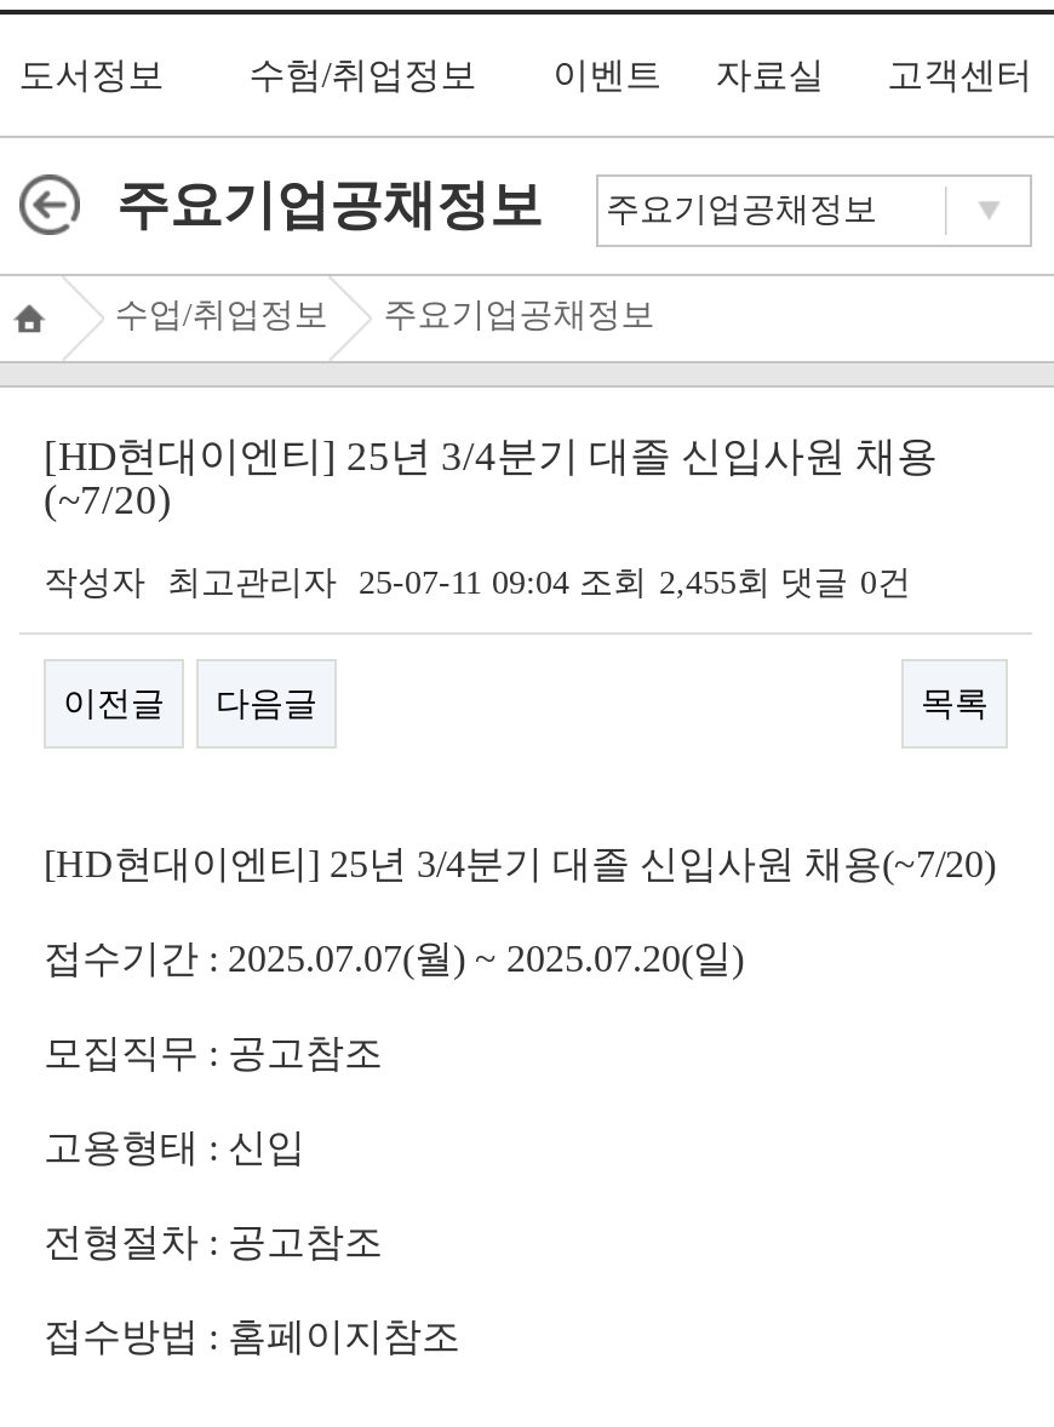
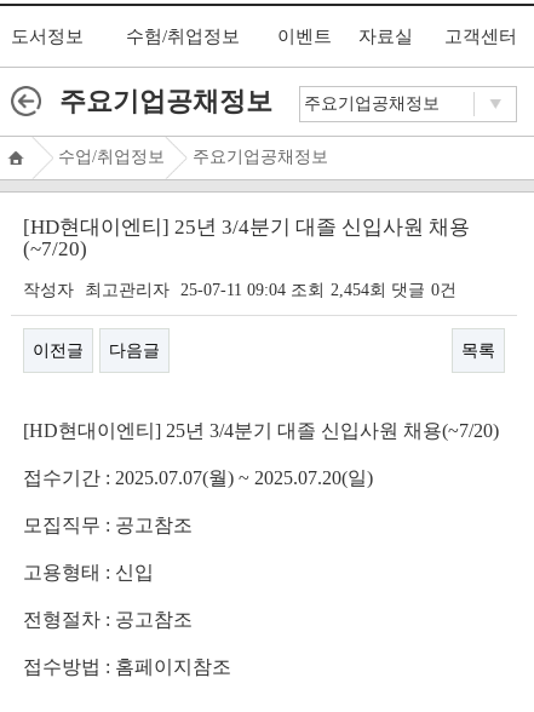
- 작성자 최고관리자 25-07-11 09:04 조회 2,455회 댓글 0건
+ 작성자 최고관리자 25-07-11 09:04 조회 2,454회 댓글 0건
